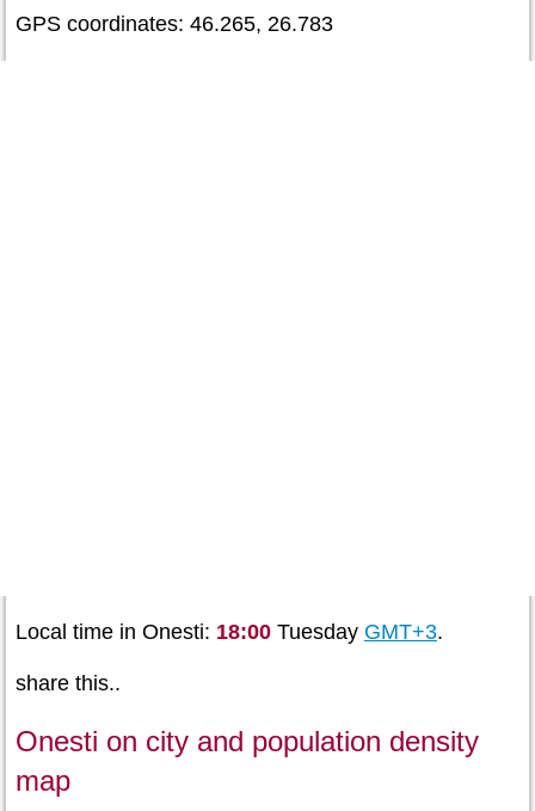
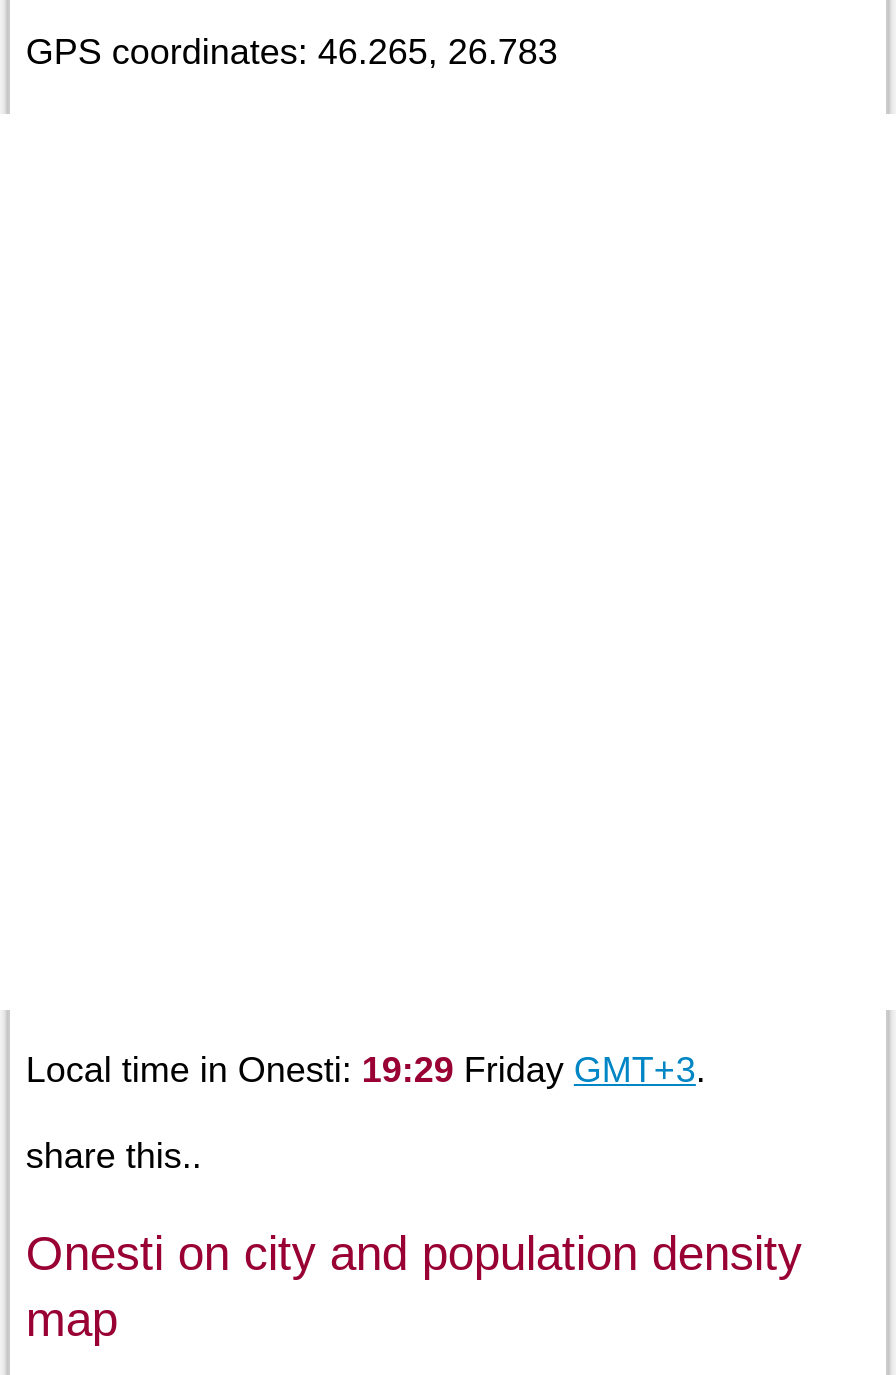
- Local time in Onesti: 18:00 Tuesday GMT+3.
+ Local time in Onesti: 19:29 Friday GMT+3.
